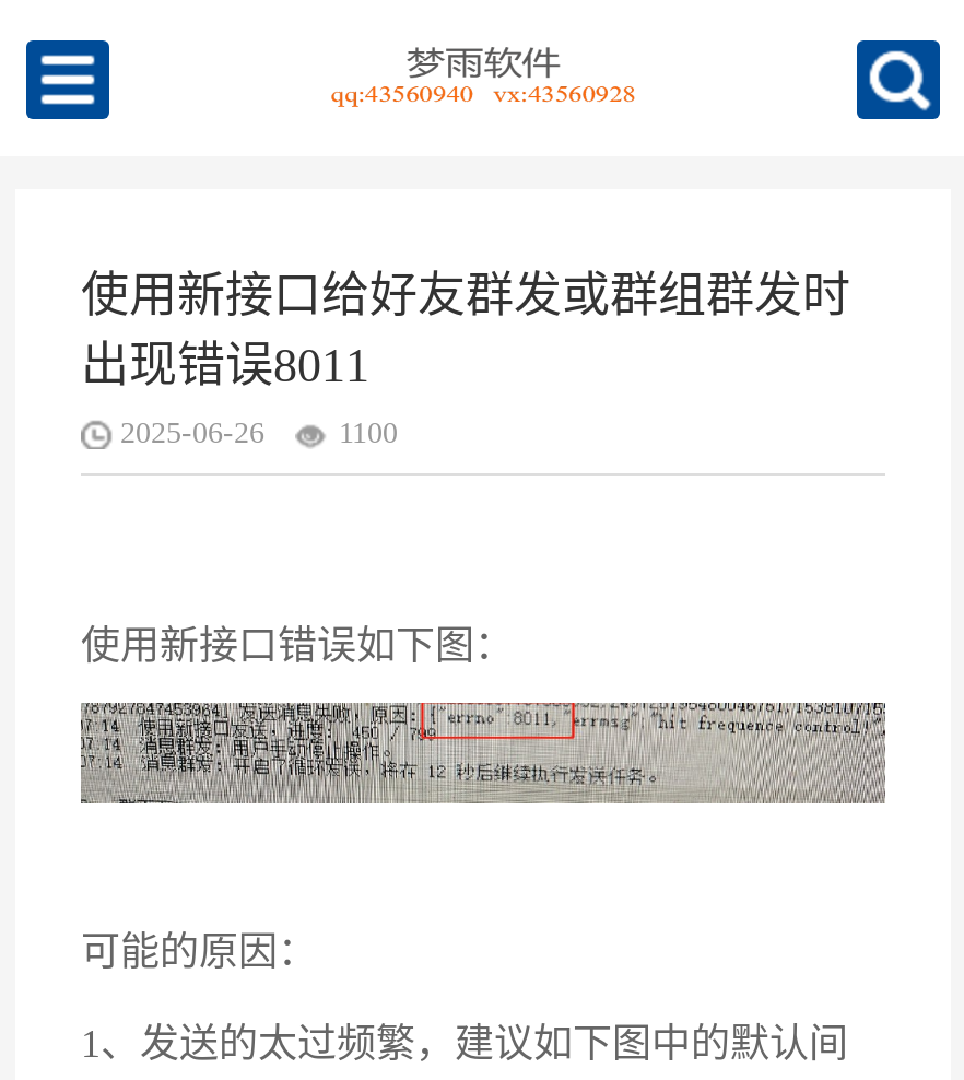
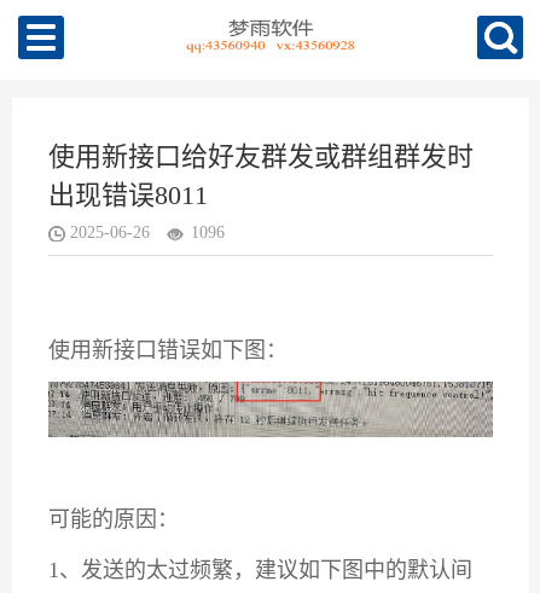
- 1100
+ 1096
